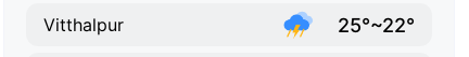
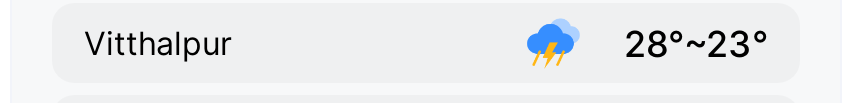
- 25°~22°
+ 28°~23°
